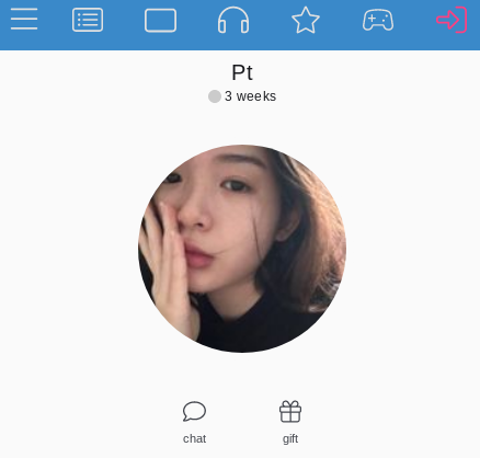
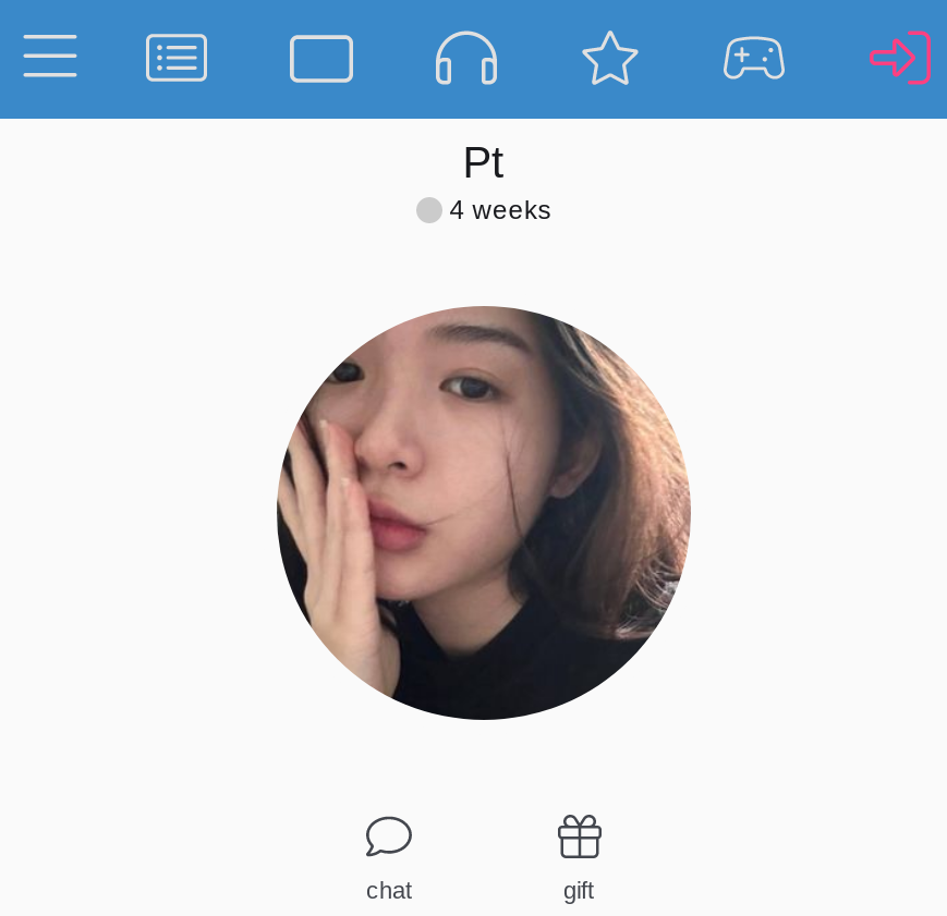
- 3 weeks
+ 4 weeks
